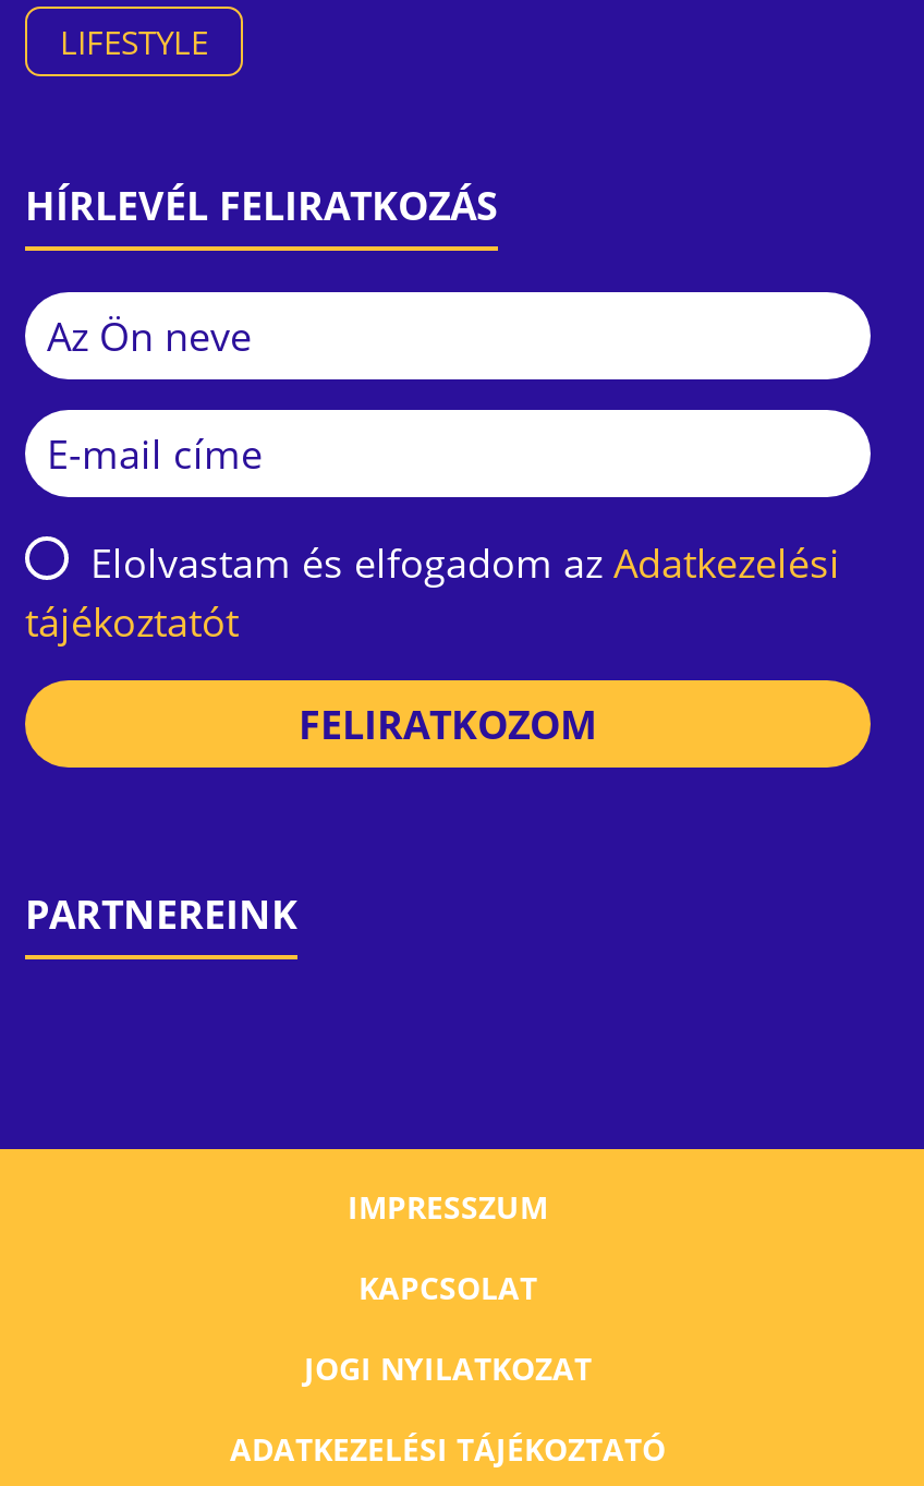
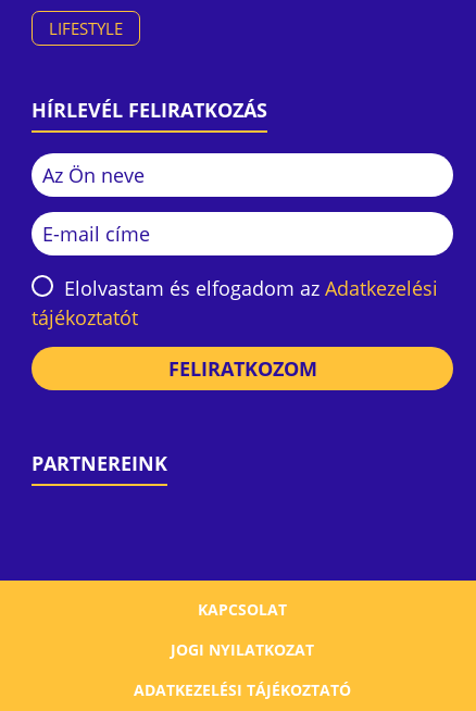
- IMPRESSZUM
